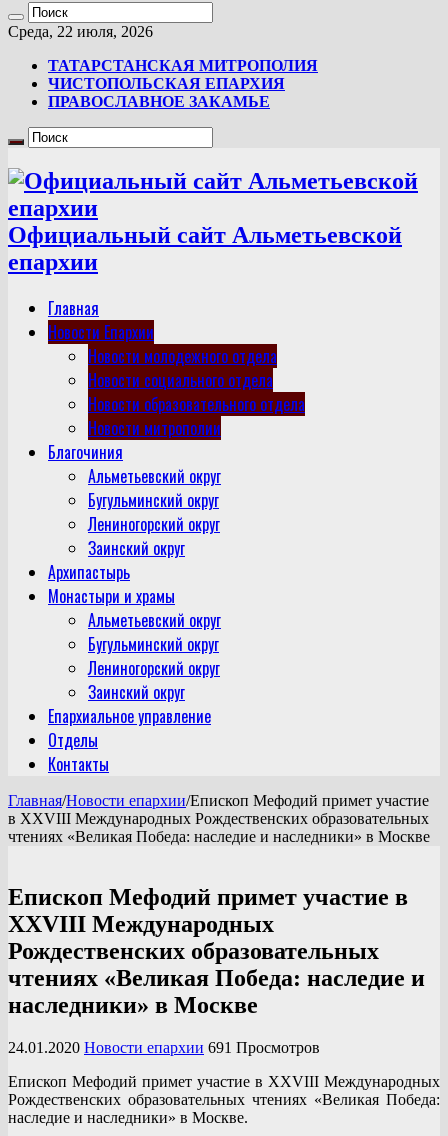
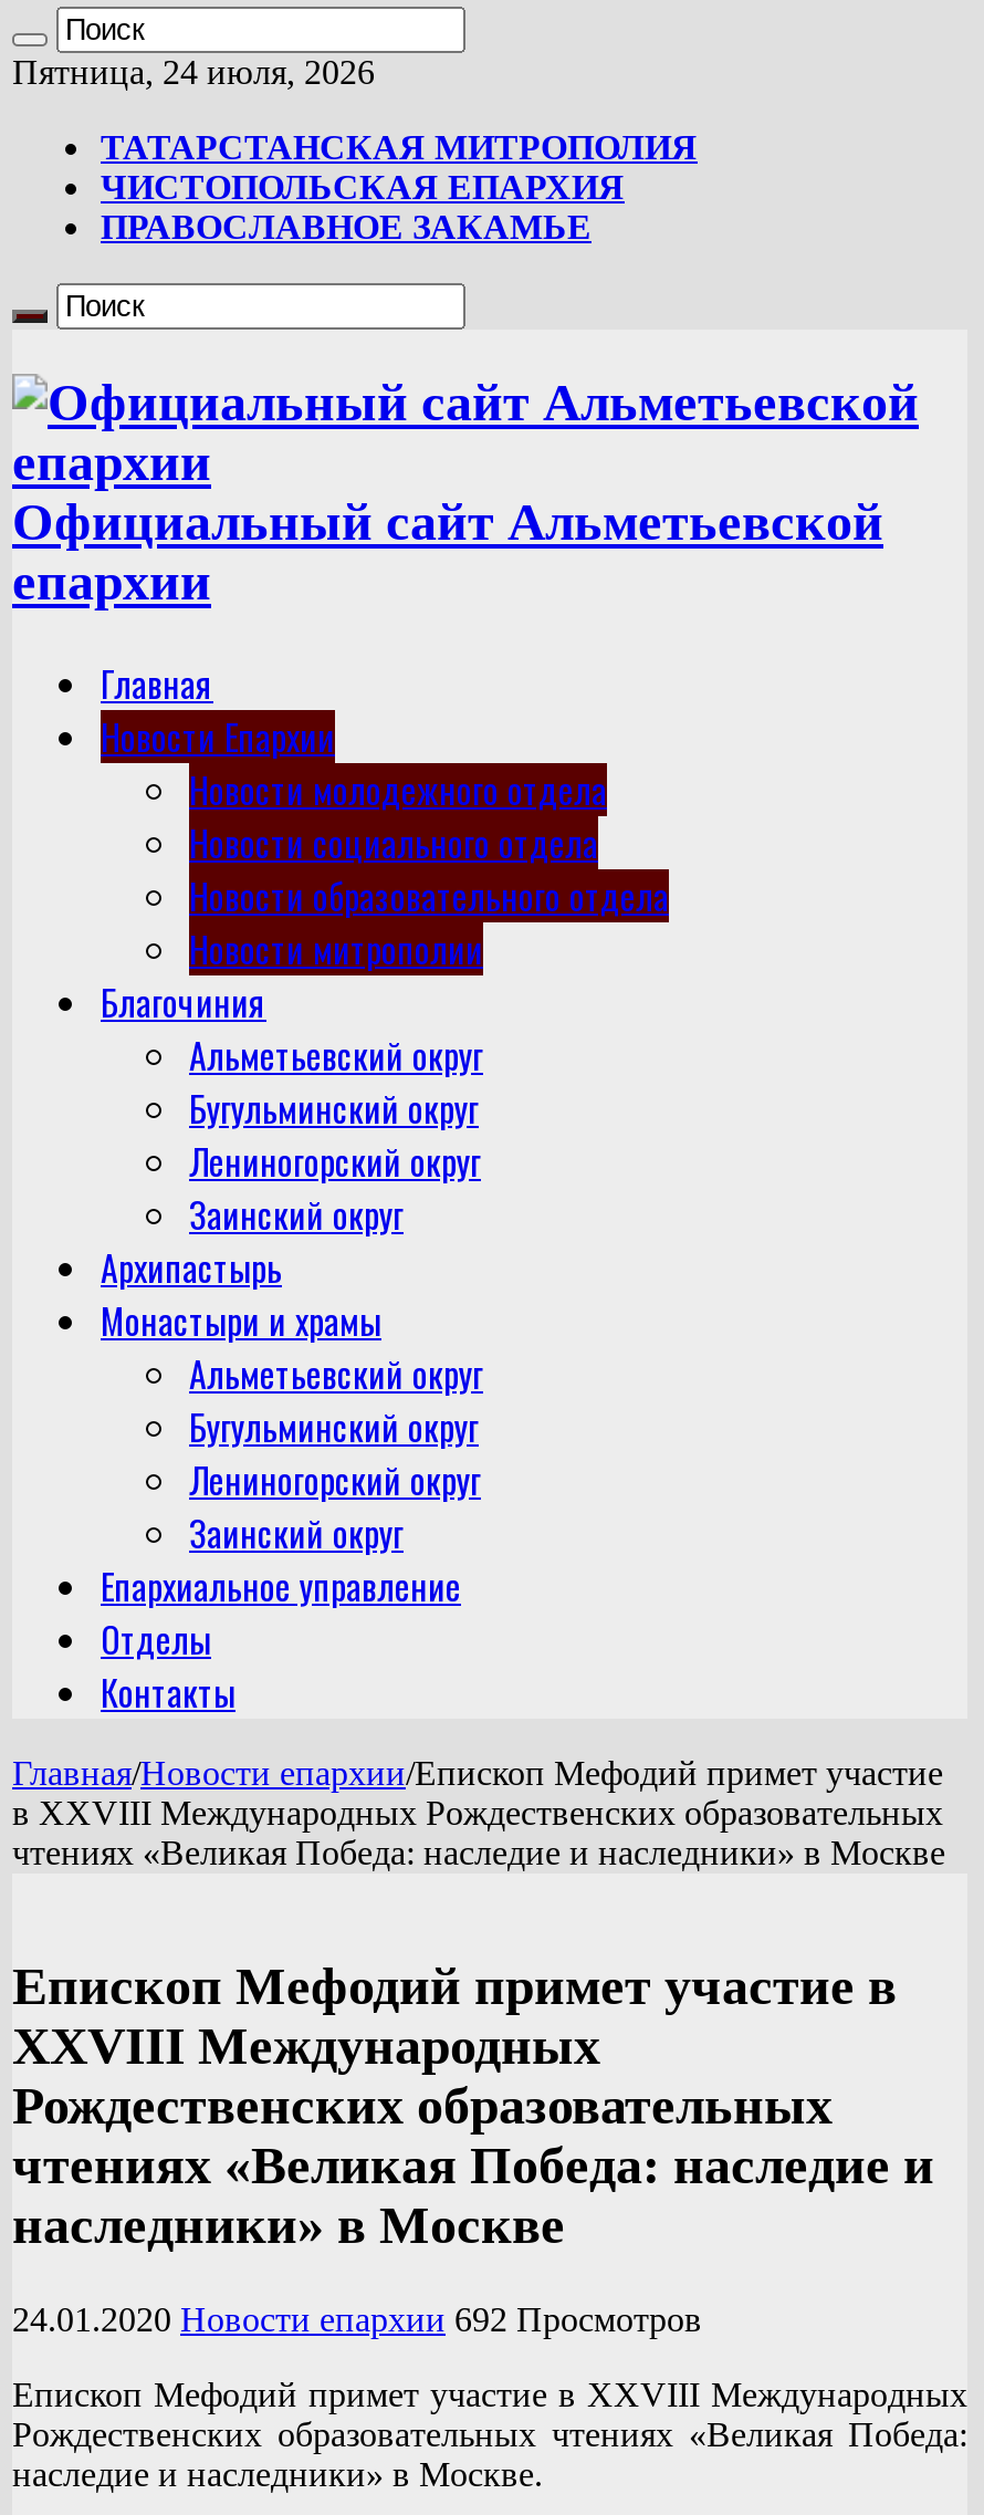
- Среда, 22 июля, 2026
+ Пятница, 24 июля, 2026

- 24.01.2020 Новости епархии 691 Просмотров
+ 24.01.2020 Новости епархии 692 Просмотров
